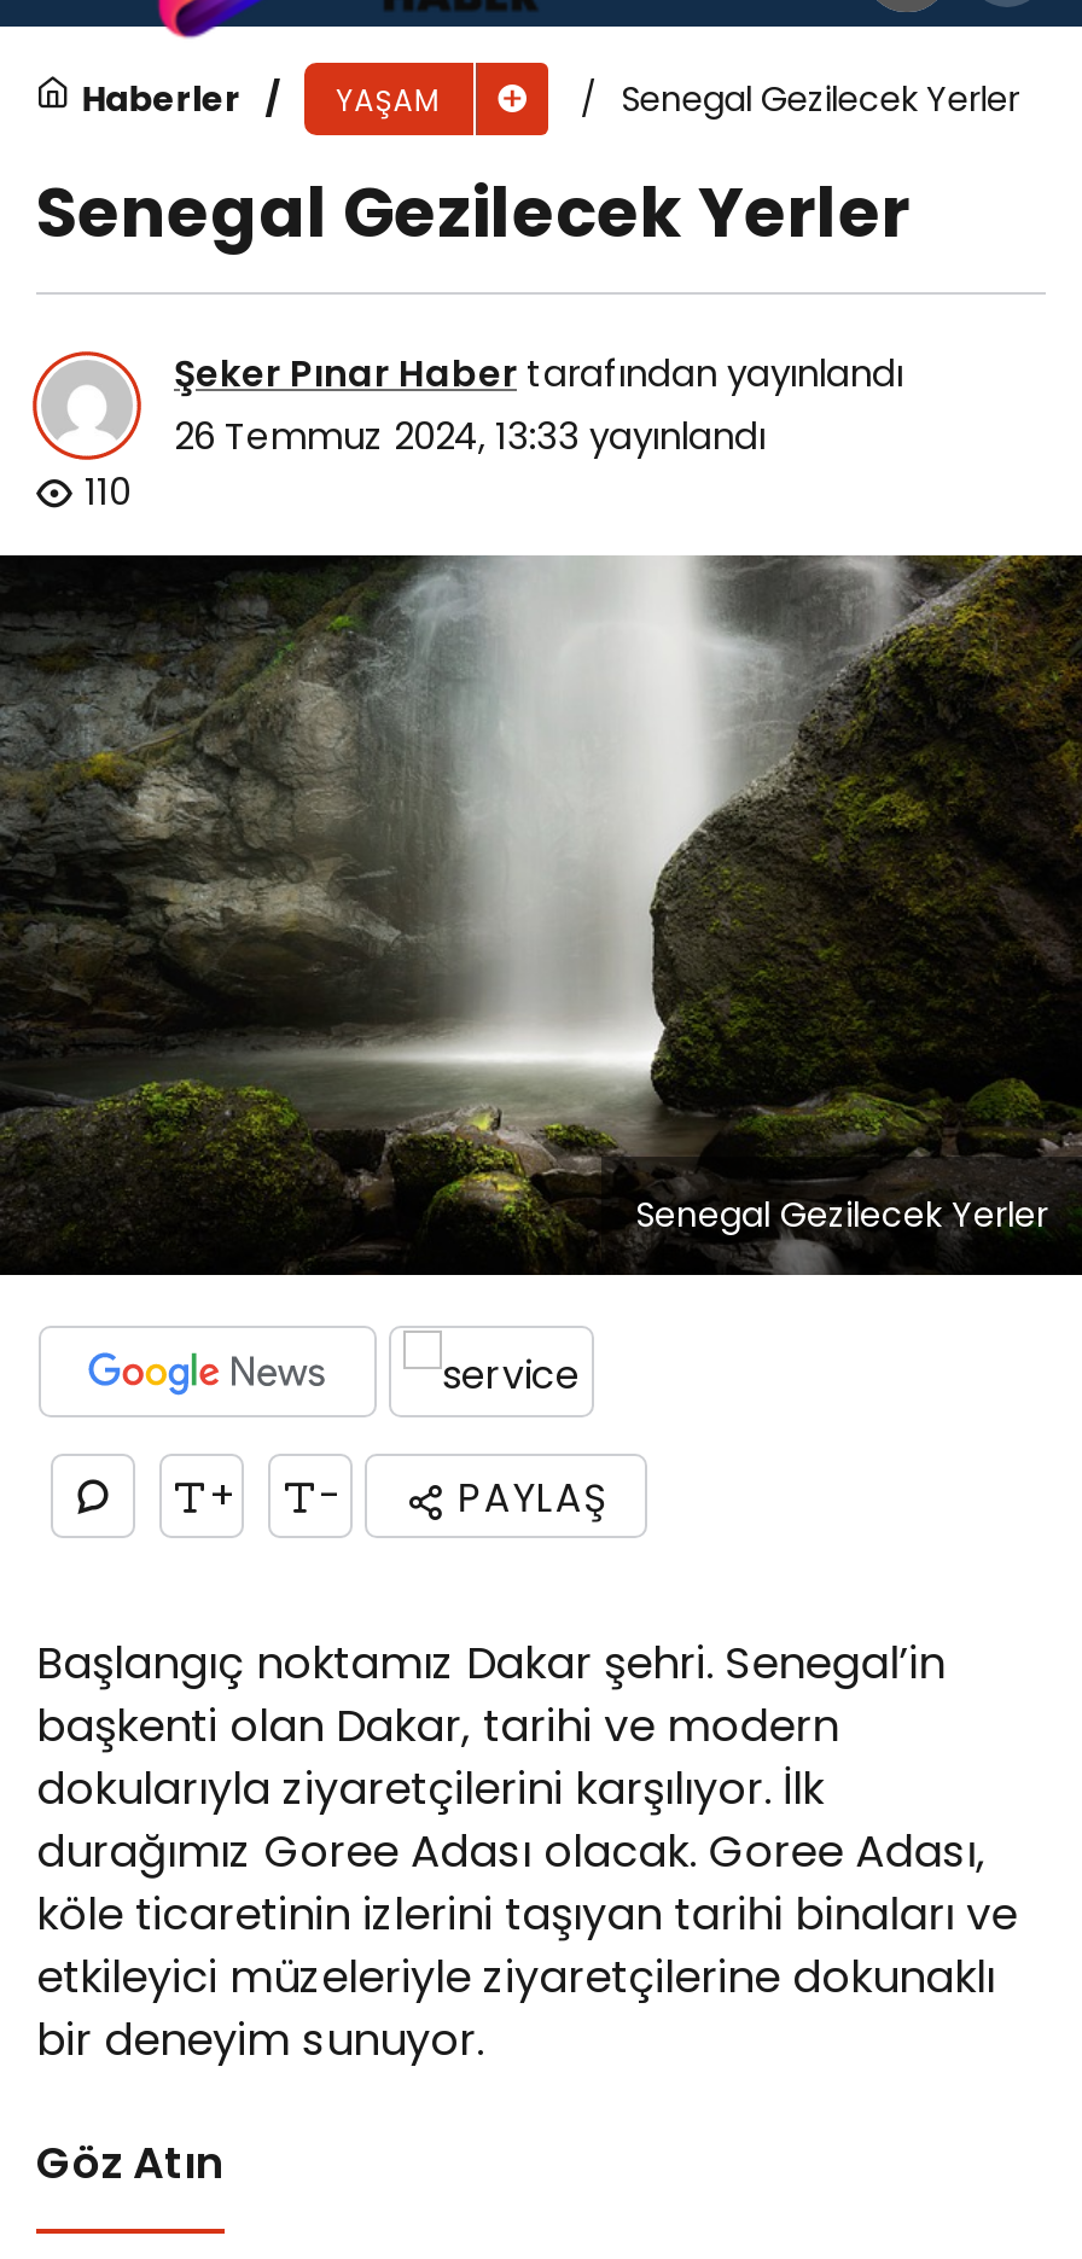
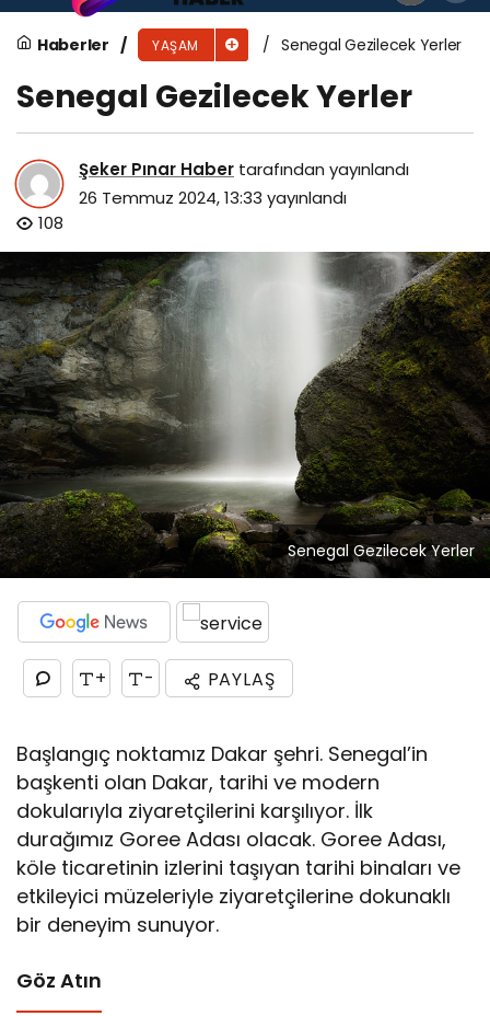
- 110
+ 108
